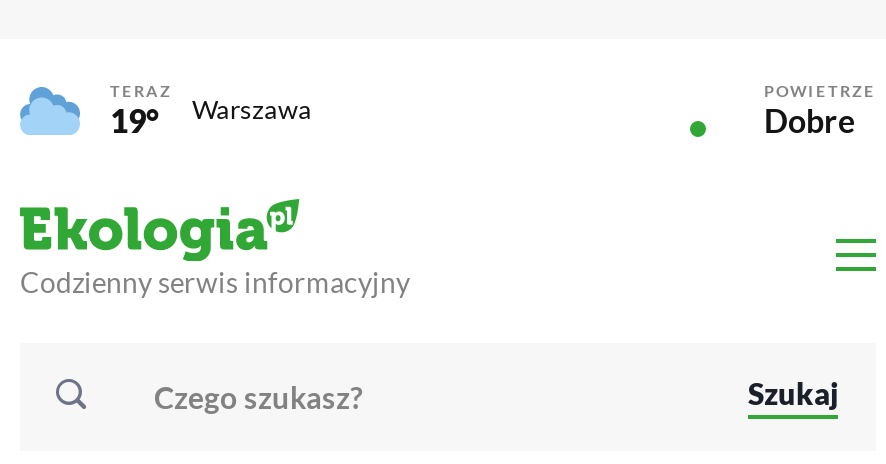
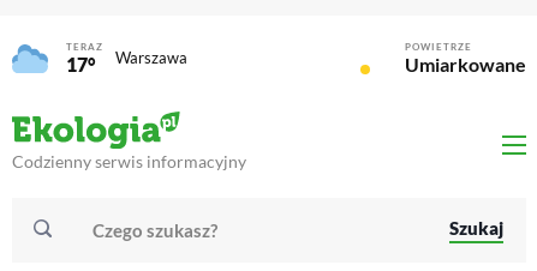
- 19° Warszawa
+ 17° Warszawa

- Dobre
+ Umiarkowane
